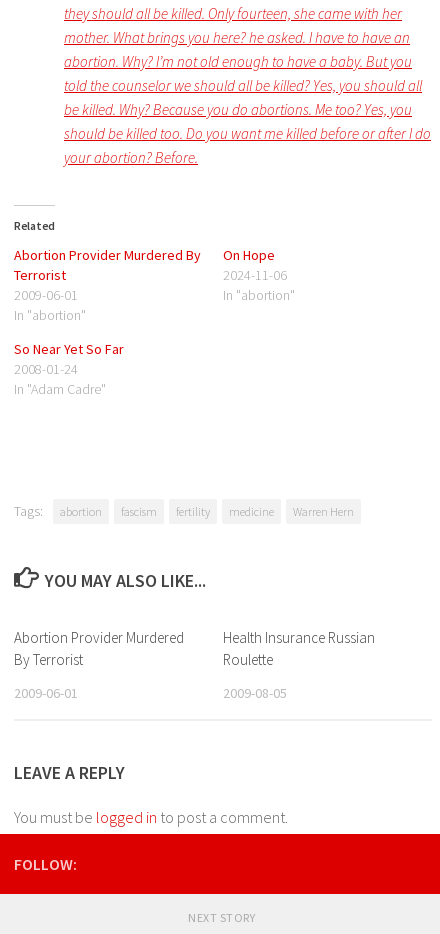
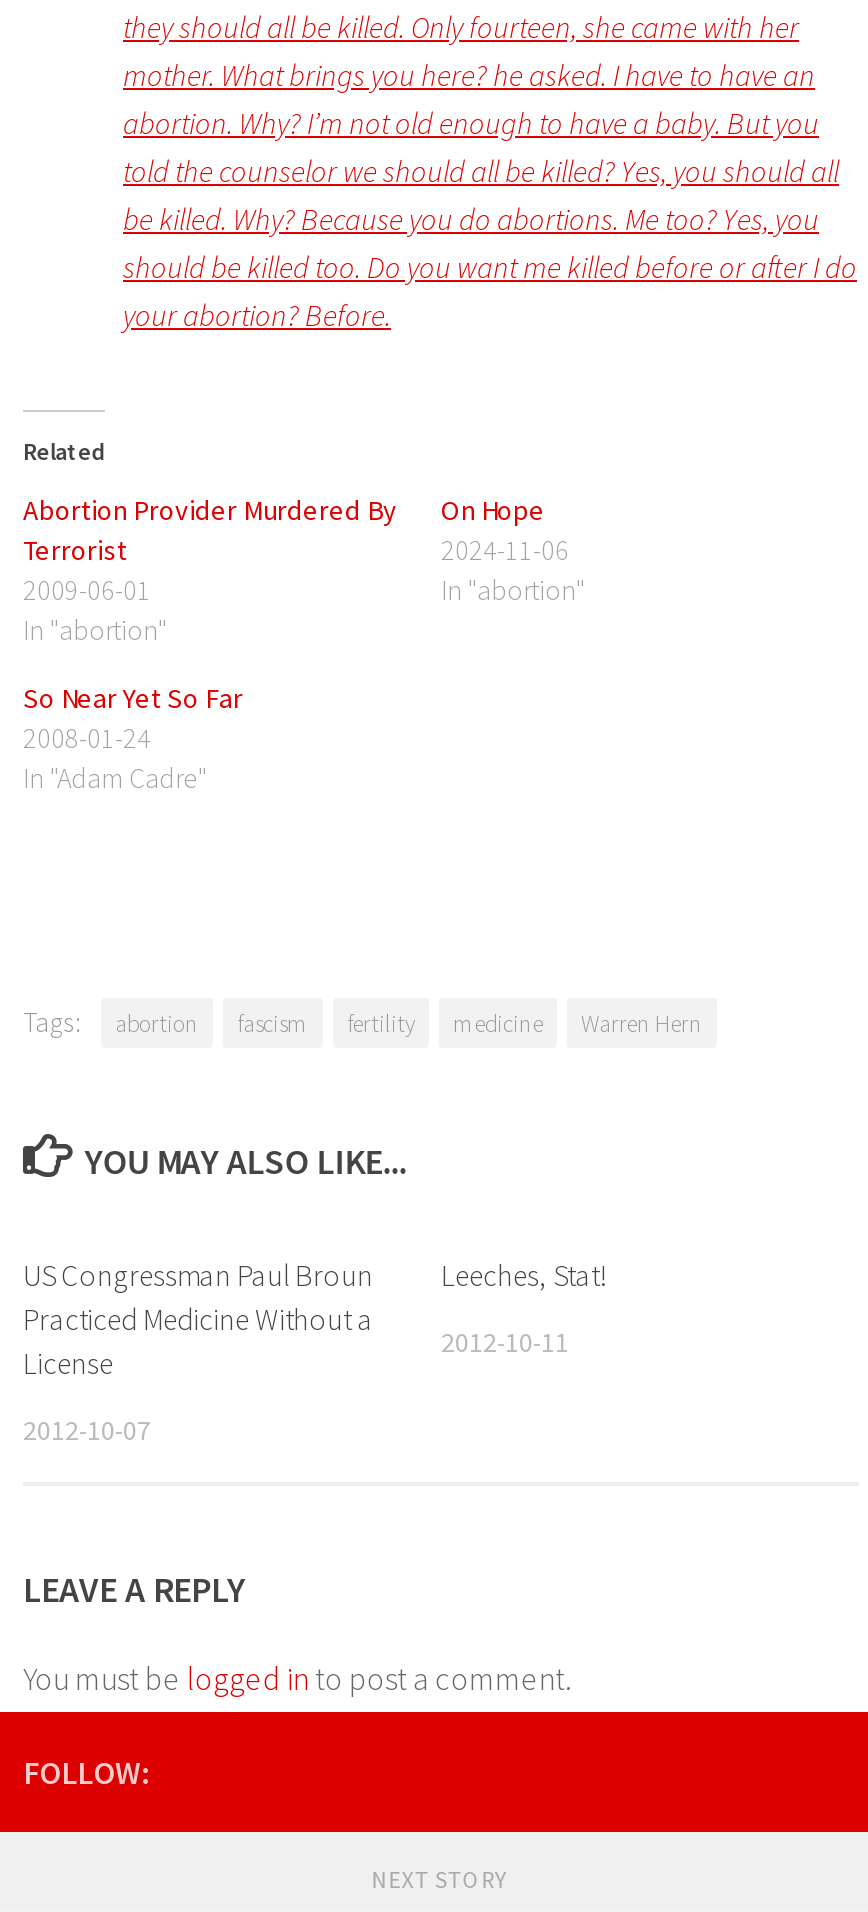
- Abortion Provider Murdered
- By Terrorist
+ US Congressman Paul Broun
+ Practiced Medicine Without a
+ License

- Health Insurance Russian
- Roulette
+ Leeches, Stat!

- 2009-06-01
+ 2012-10-07

- 2009-08-05
+ 2012-10-11
